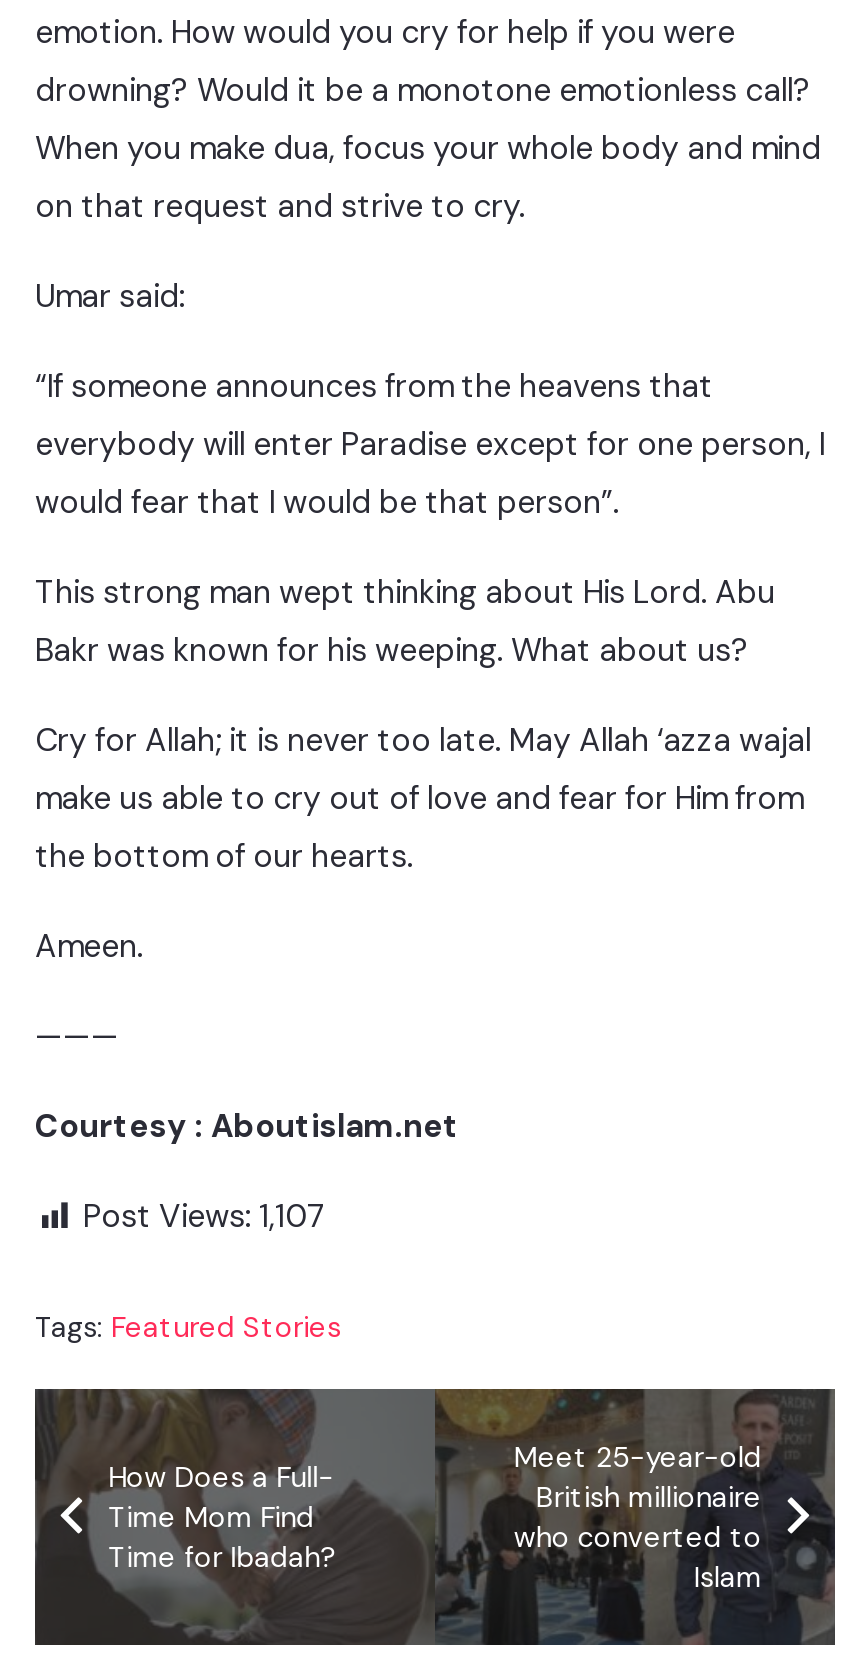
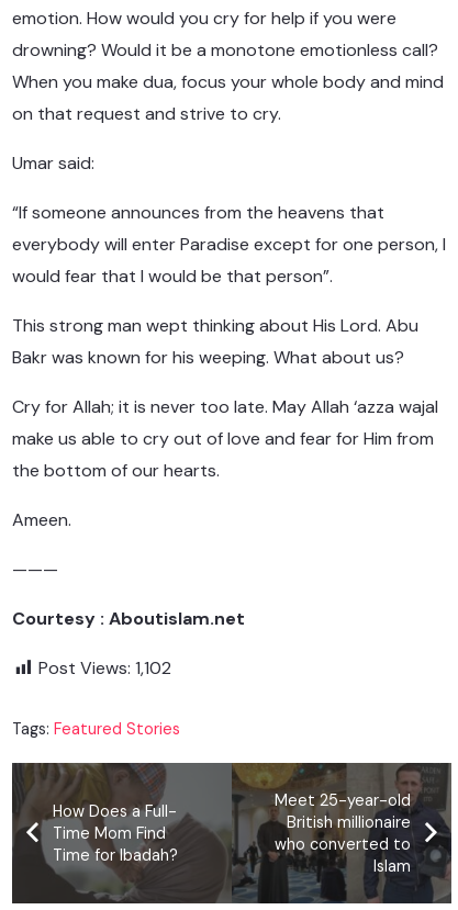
- Post Views: 1,107
+ Post Views: 1,102
